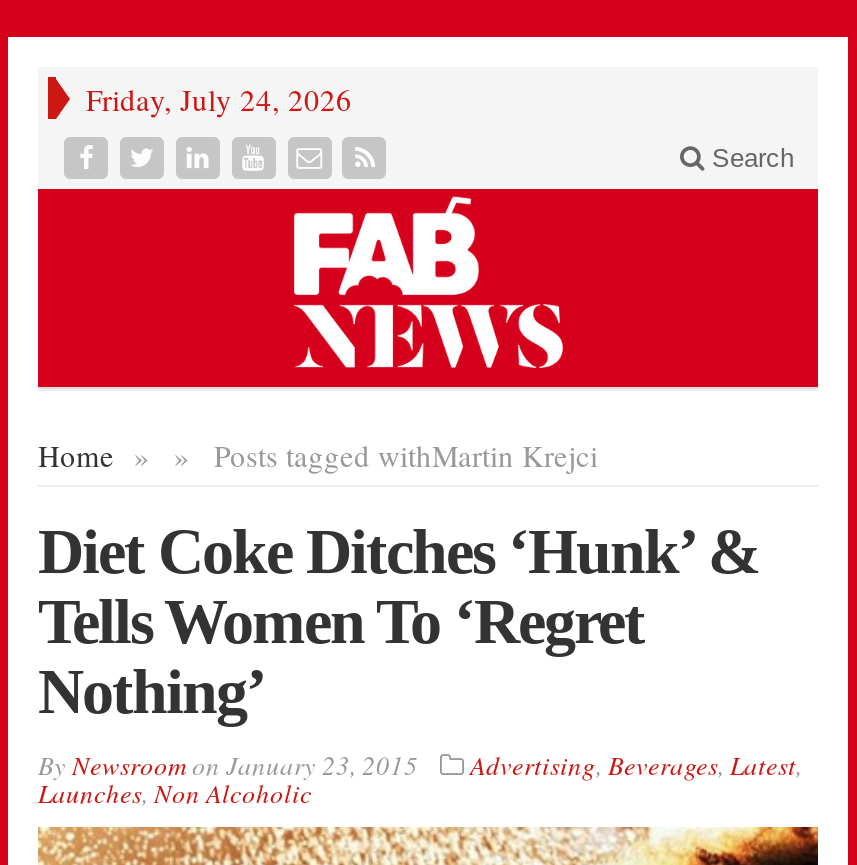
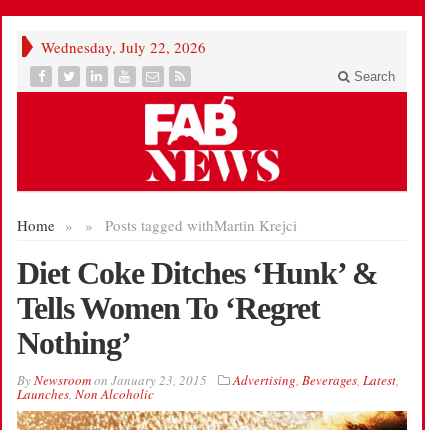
- Friday, July 24, 2026
+ Wednesday, July 22, 2026
